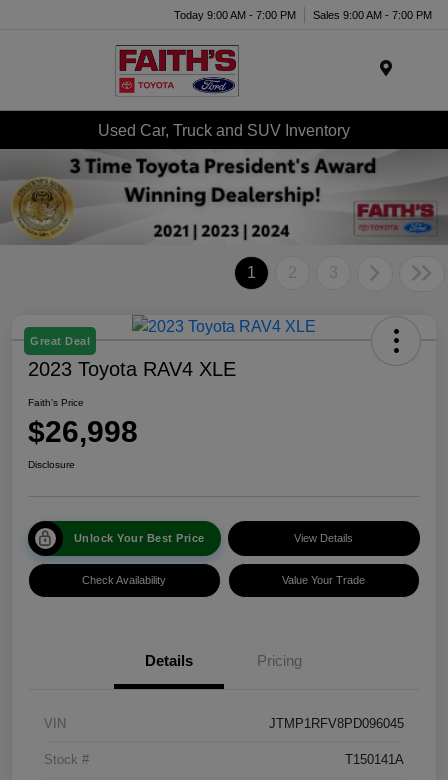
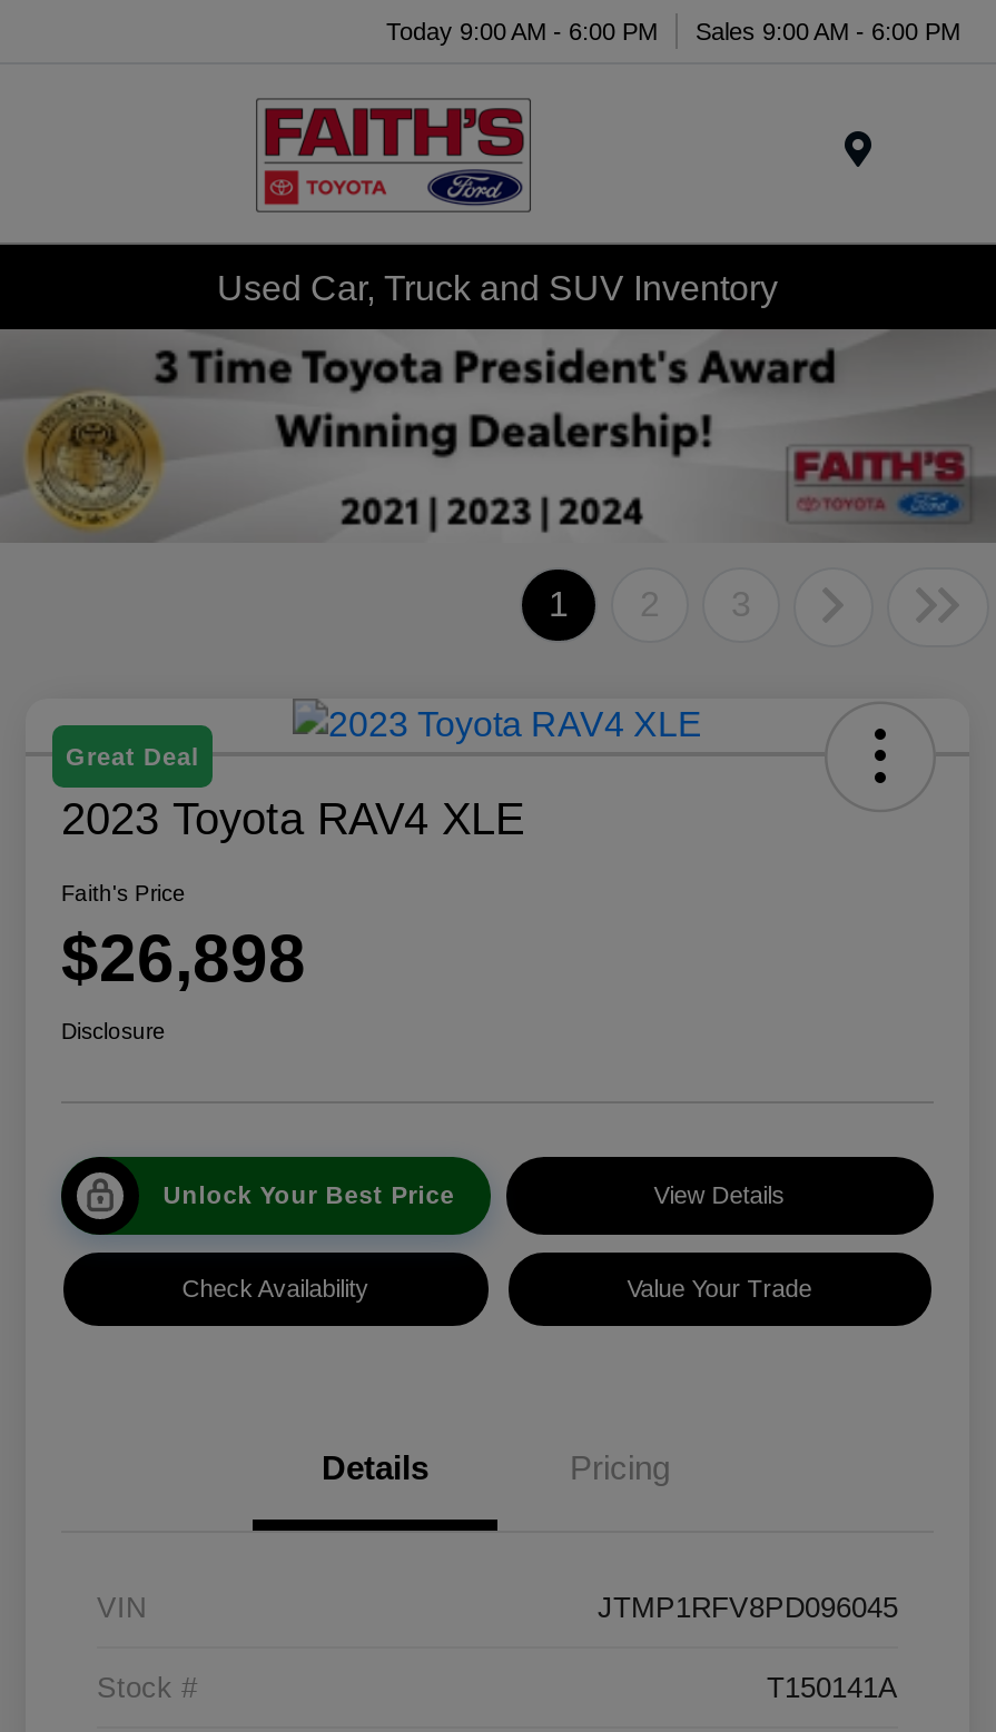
- Today 9:00 AM - 7:00 PM
+ Today 9:00 AM - 6:00 PM

- Sales 9:00 AM - 7:00 PM
+ Sales 9:00 AM - 6:00 PM

- $26,998
+ $26,898
